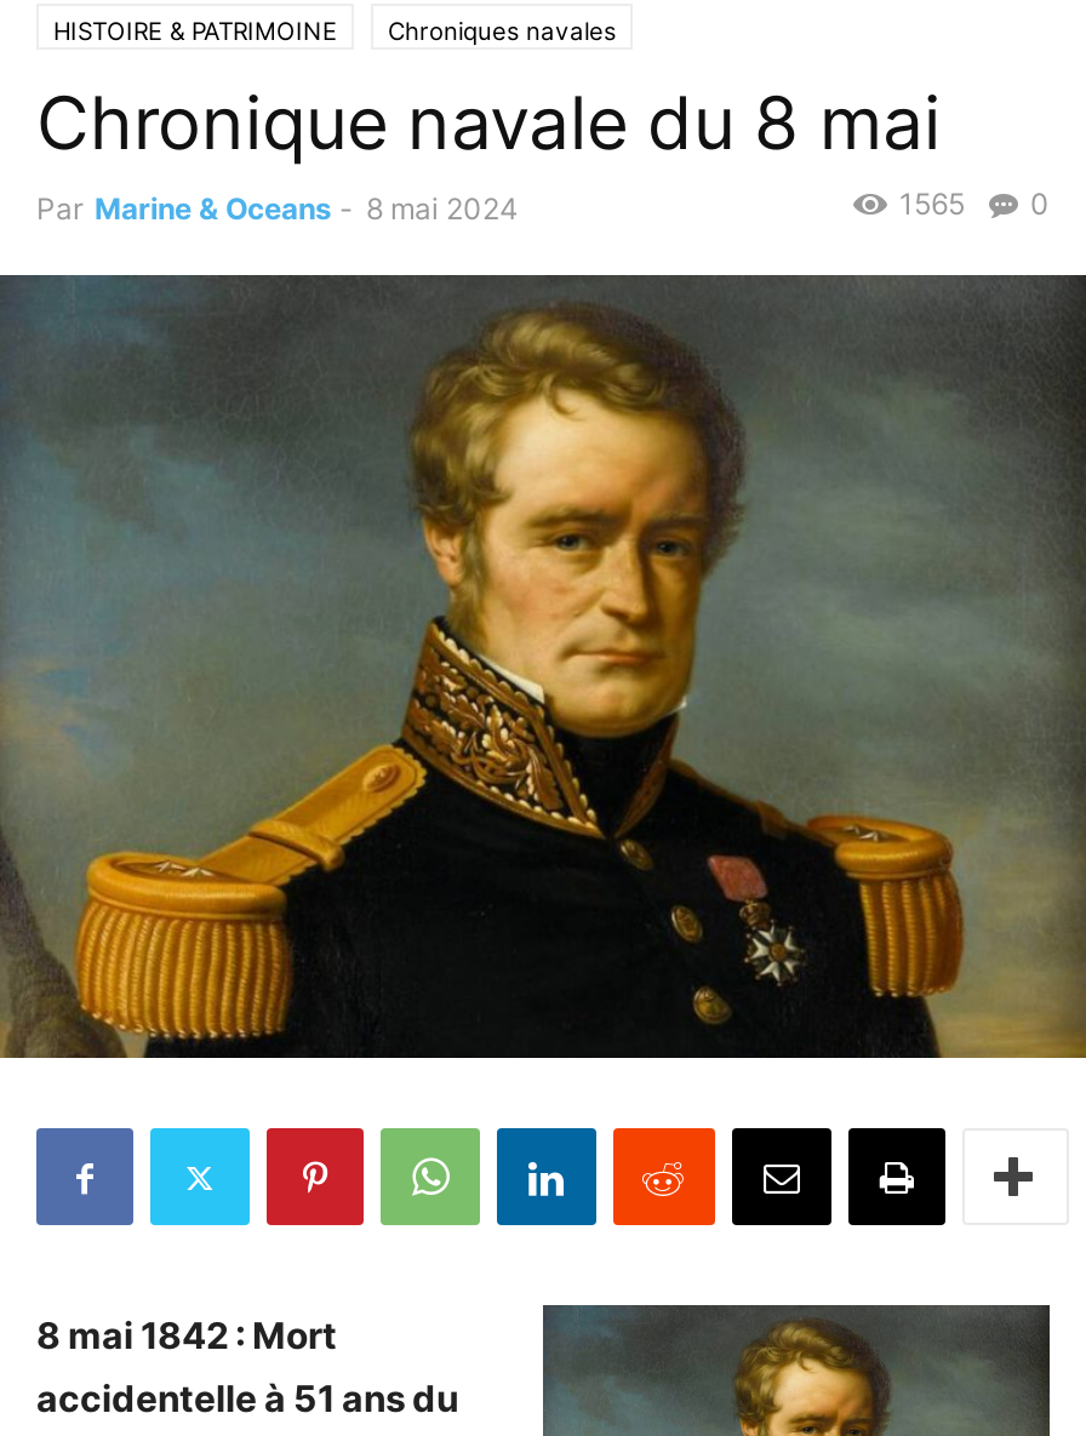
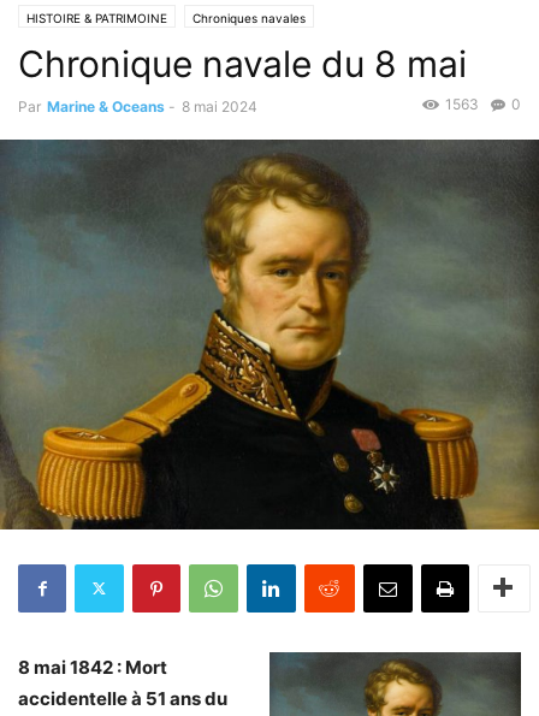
- 1565 0
+ 1563 0
